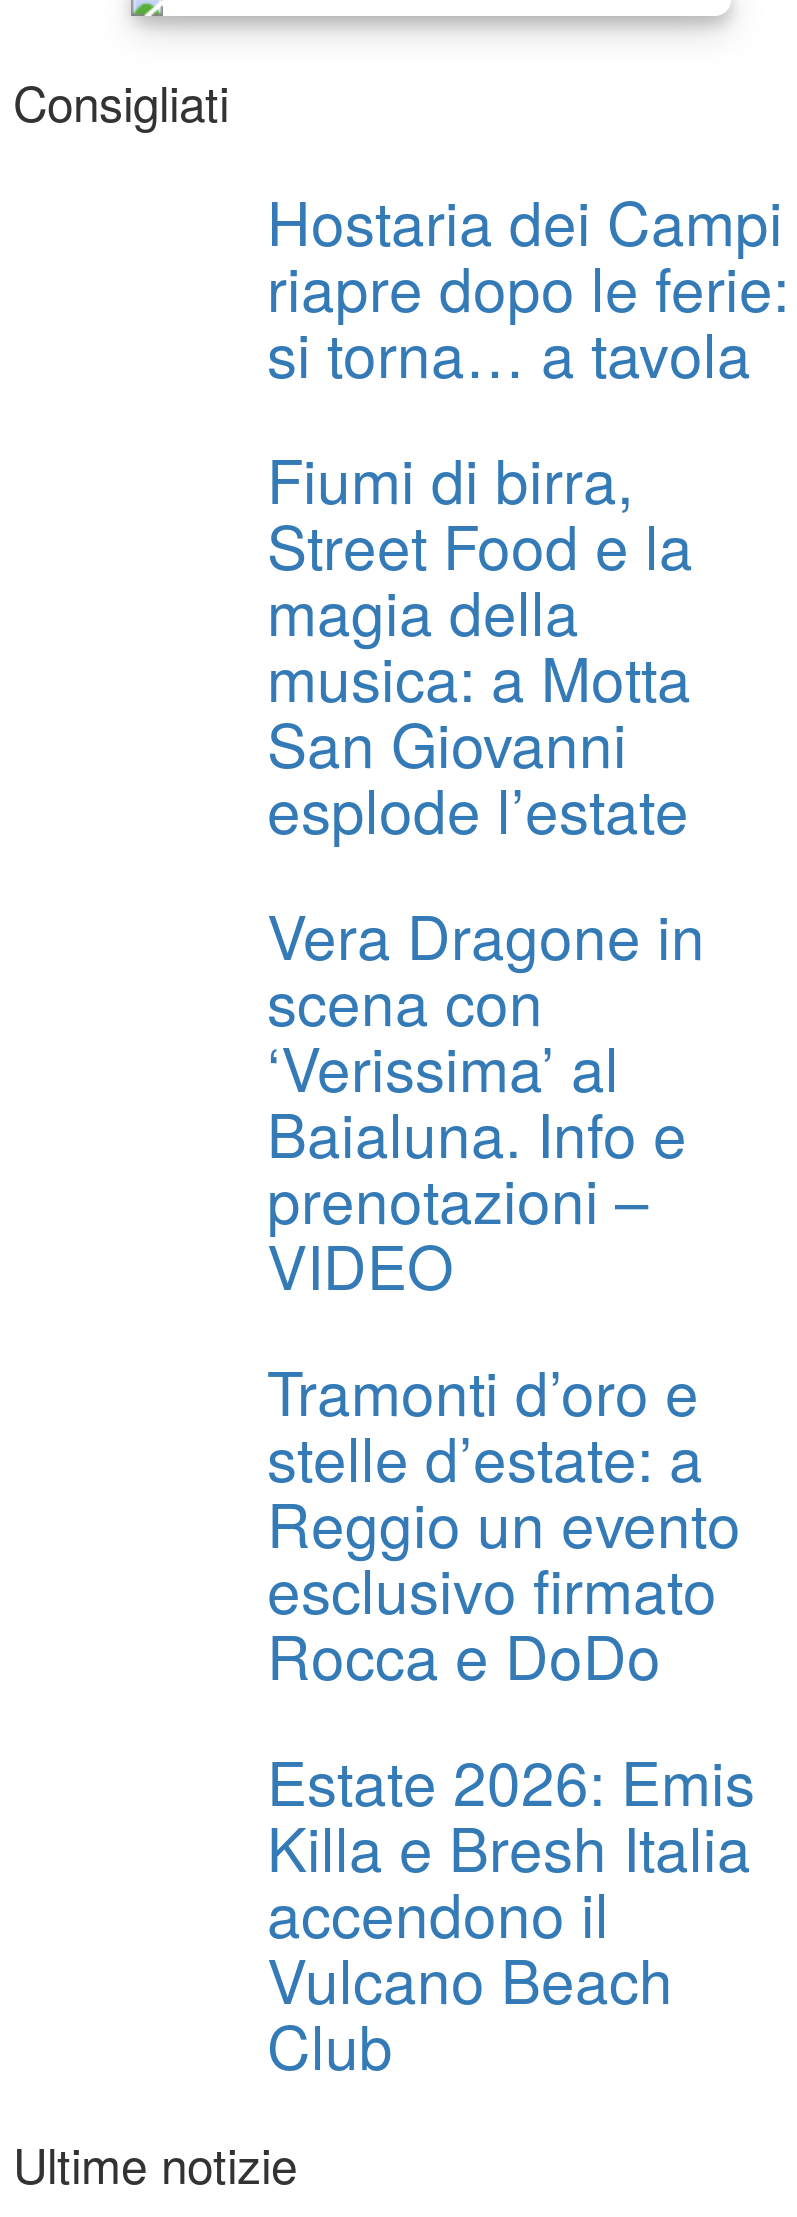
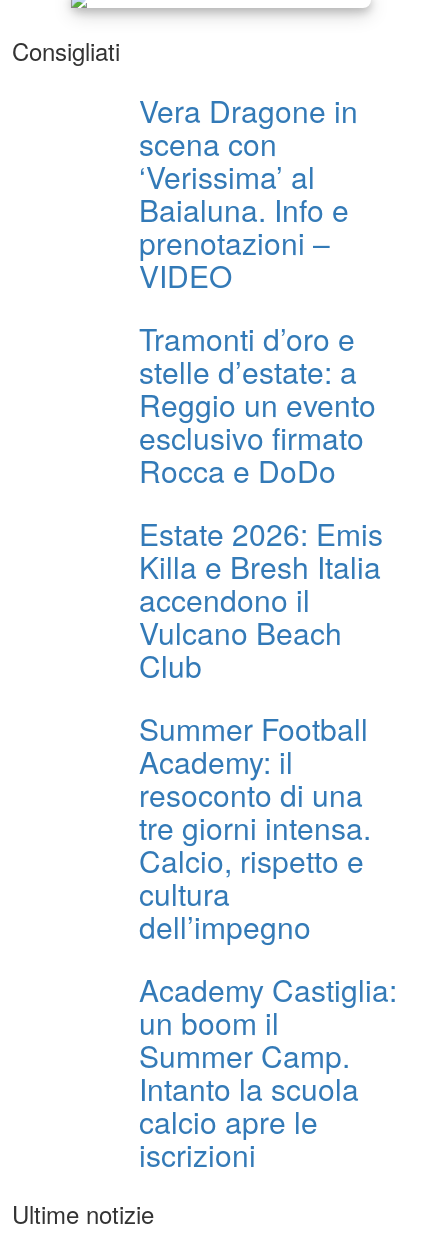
- Hostaria dei Campi
- riapre dopo le ferie:
- si torna… a tavola
- Fiumi di birra,
- Street Food e la
- magia della
- musica: a Motta
- San Giovanni
- esplode l’estate

moved up: Vera Dragone in | scena con | ‘Verissima’ al | ... | Vulcano Beach | Club

+ Summer Football
+ Academy: il
+ resoconto di una
+ tre giorni intensa.
+ Calcio, rispetto e
+ cultura
+ dell’impegno
+ Academy Castiglia:
+ un boom il
+ Summer Camp.
+ Intanto la scuola
+ calcio apre le
+ iscrizioni
